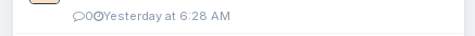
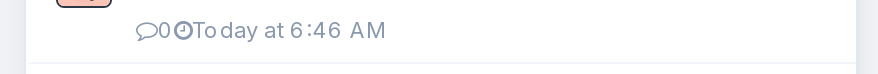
- Yesterday at 6:28 AM
+ Today at 6:46 AM
